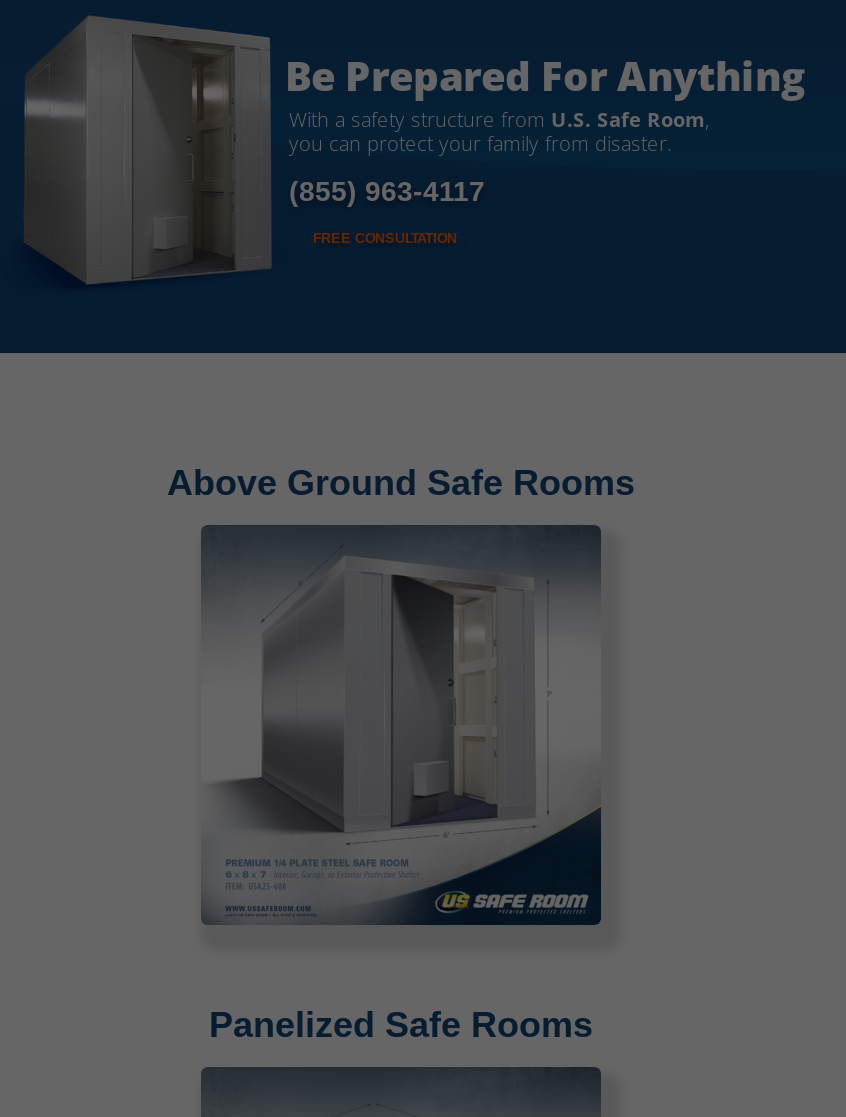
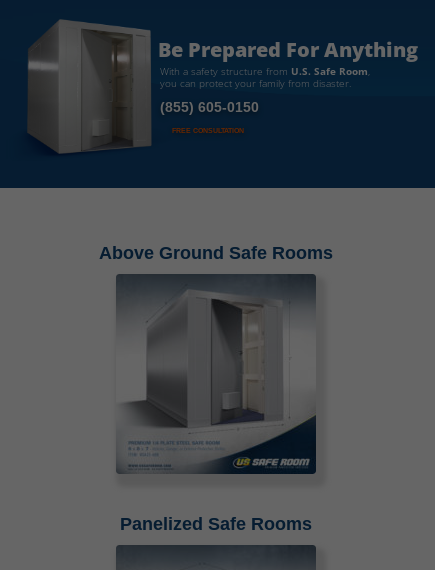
- (855) 963-4117
+ (855) 605-0150
